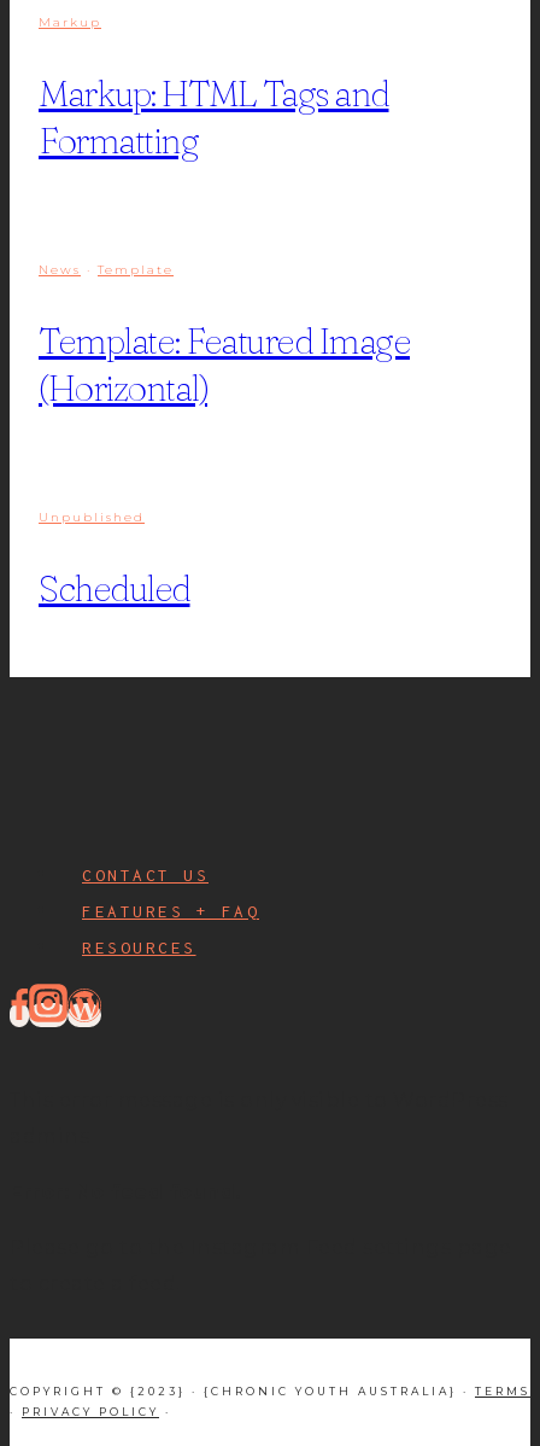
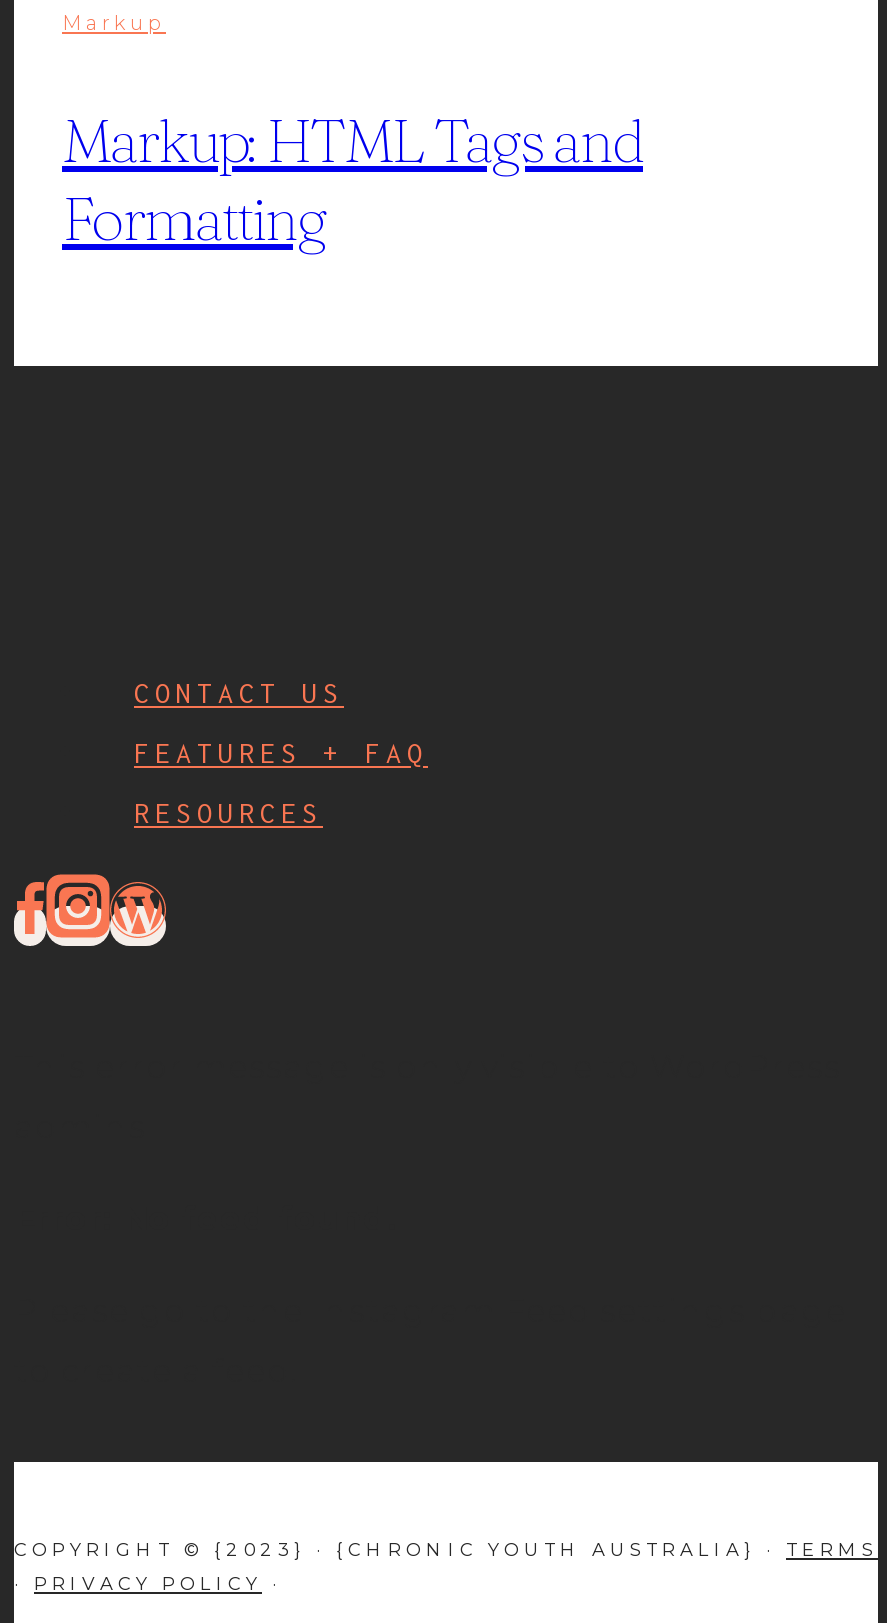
- News · Template
- Template: Featured Image
- (Horizontal)
- Unpublished
- Scheduled
